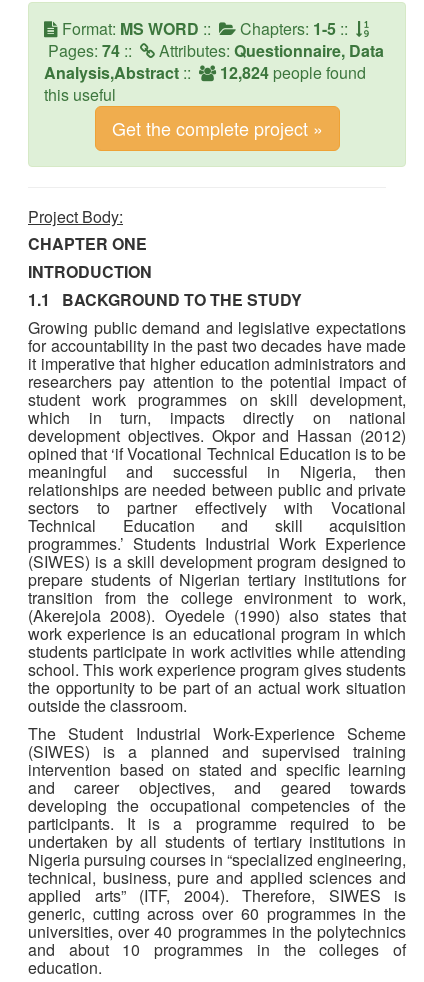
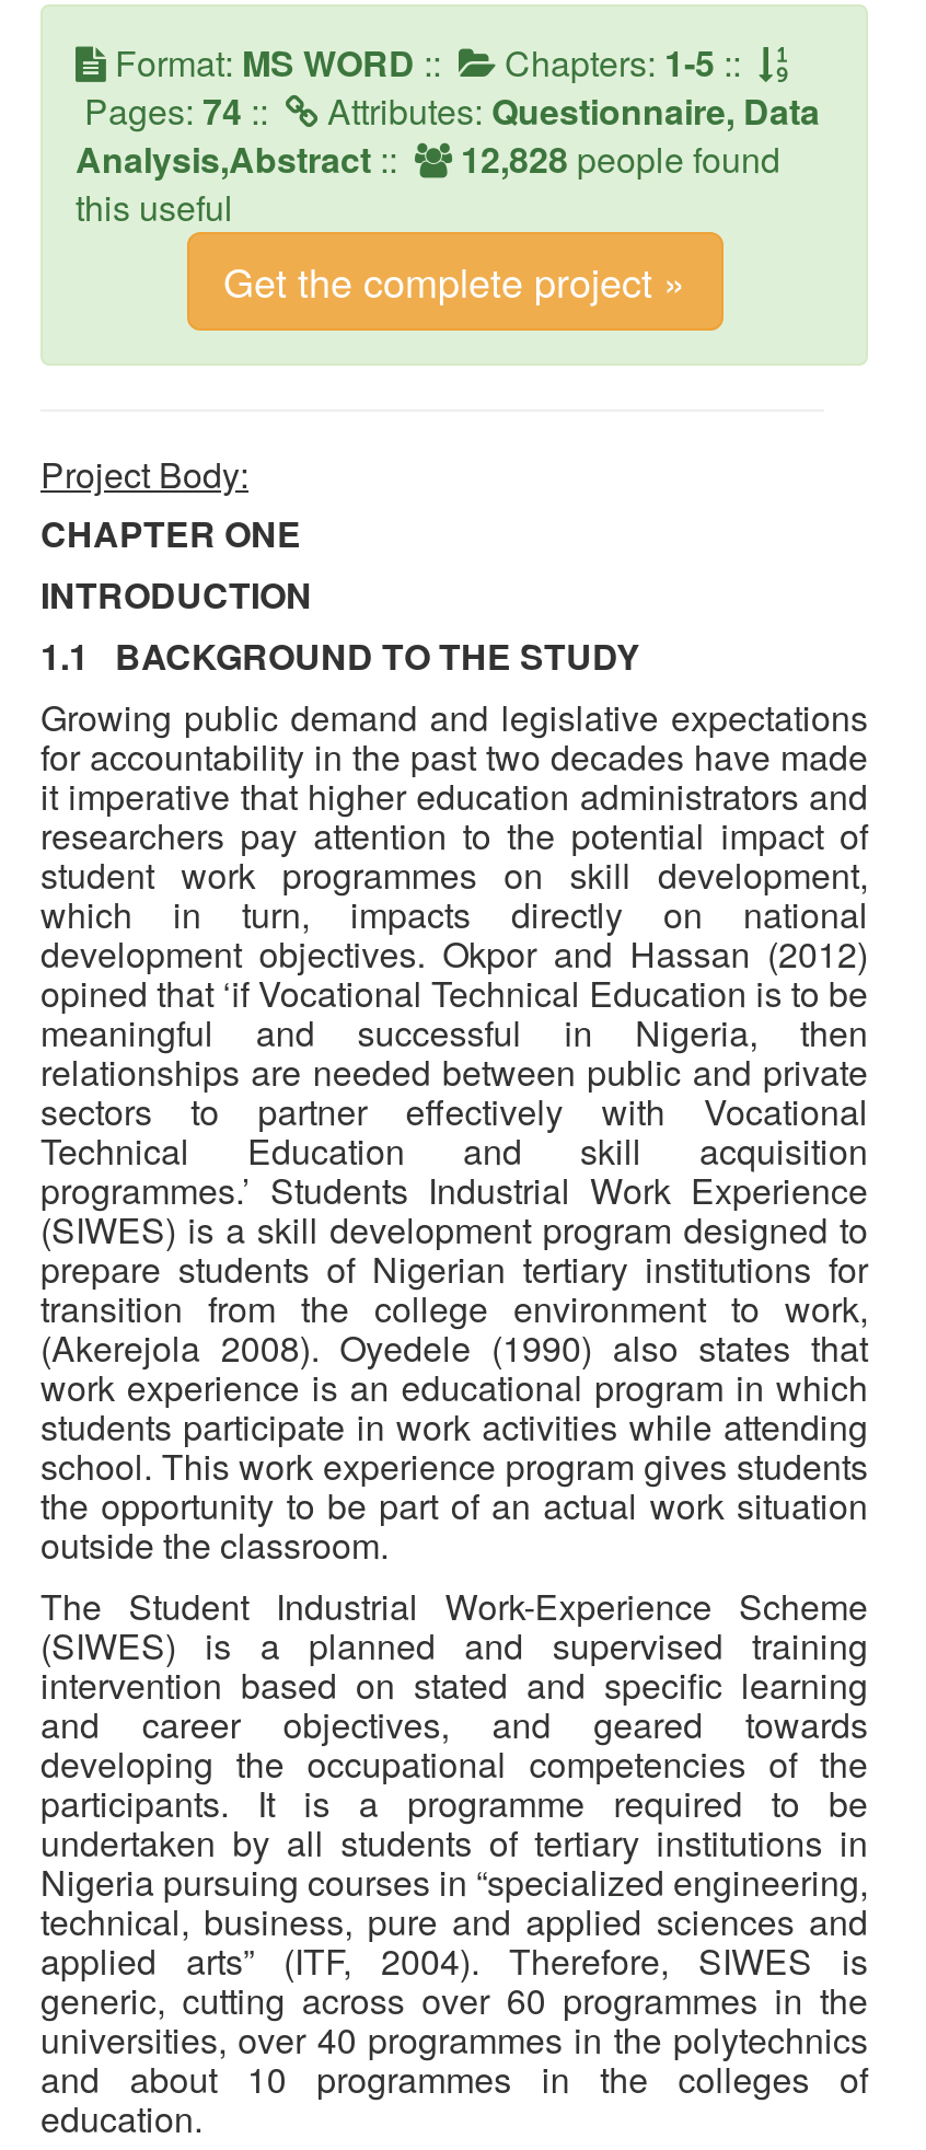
- Analysis,Abstract:: 12,824 people found
+ Analysis,Abstract:: 12,828 people found
